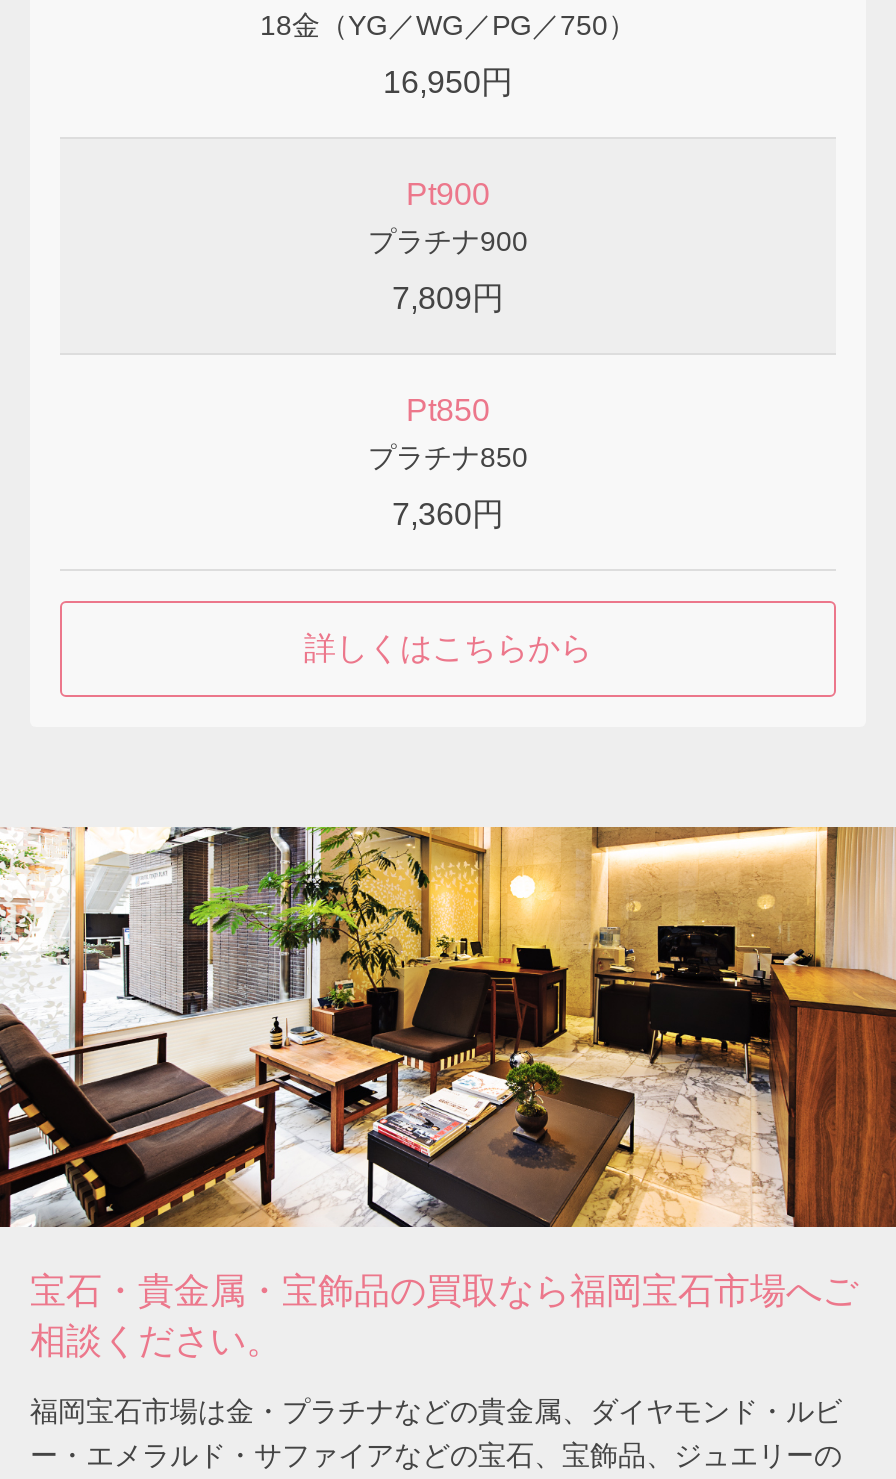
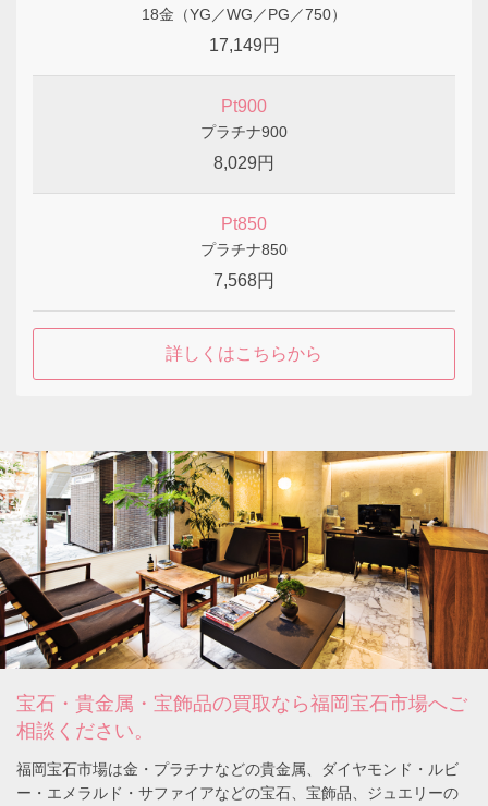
- 16,950円
+ 17,149円

- 7,809円
+ 8,029円

- 7,360円
+ 7,568円
